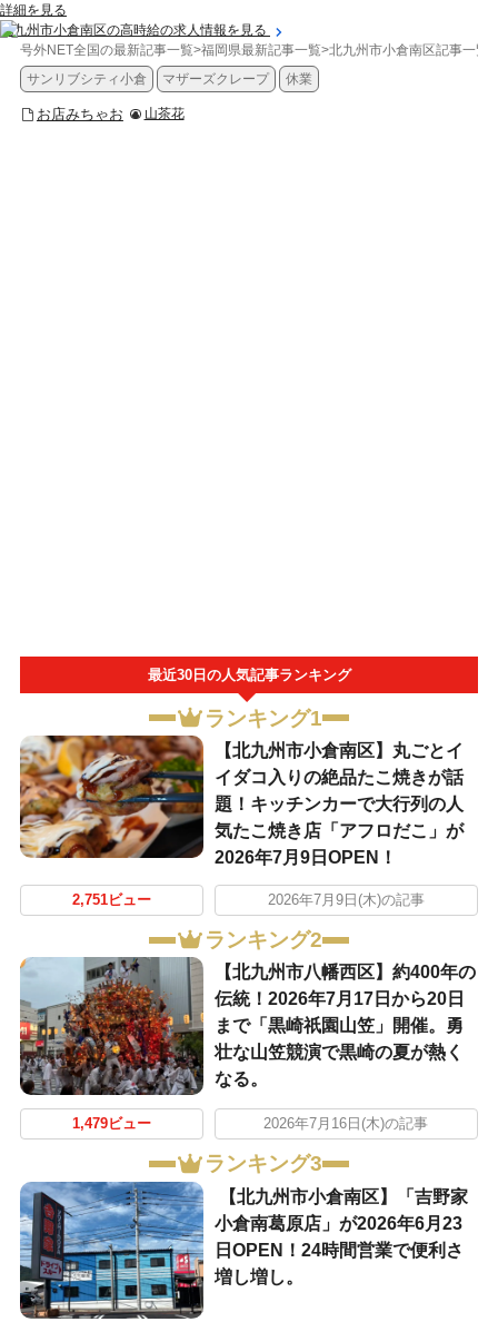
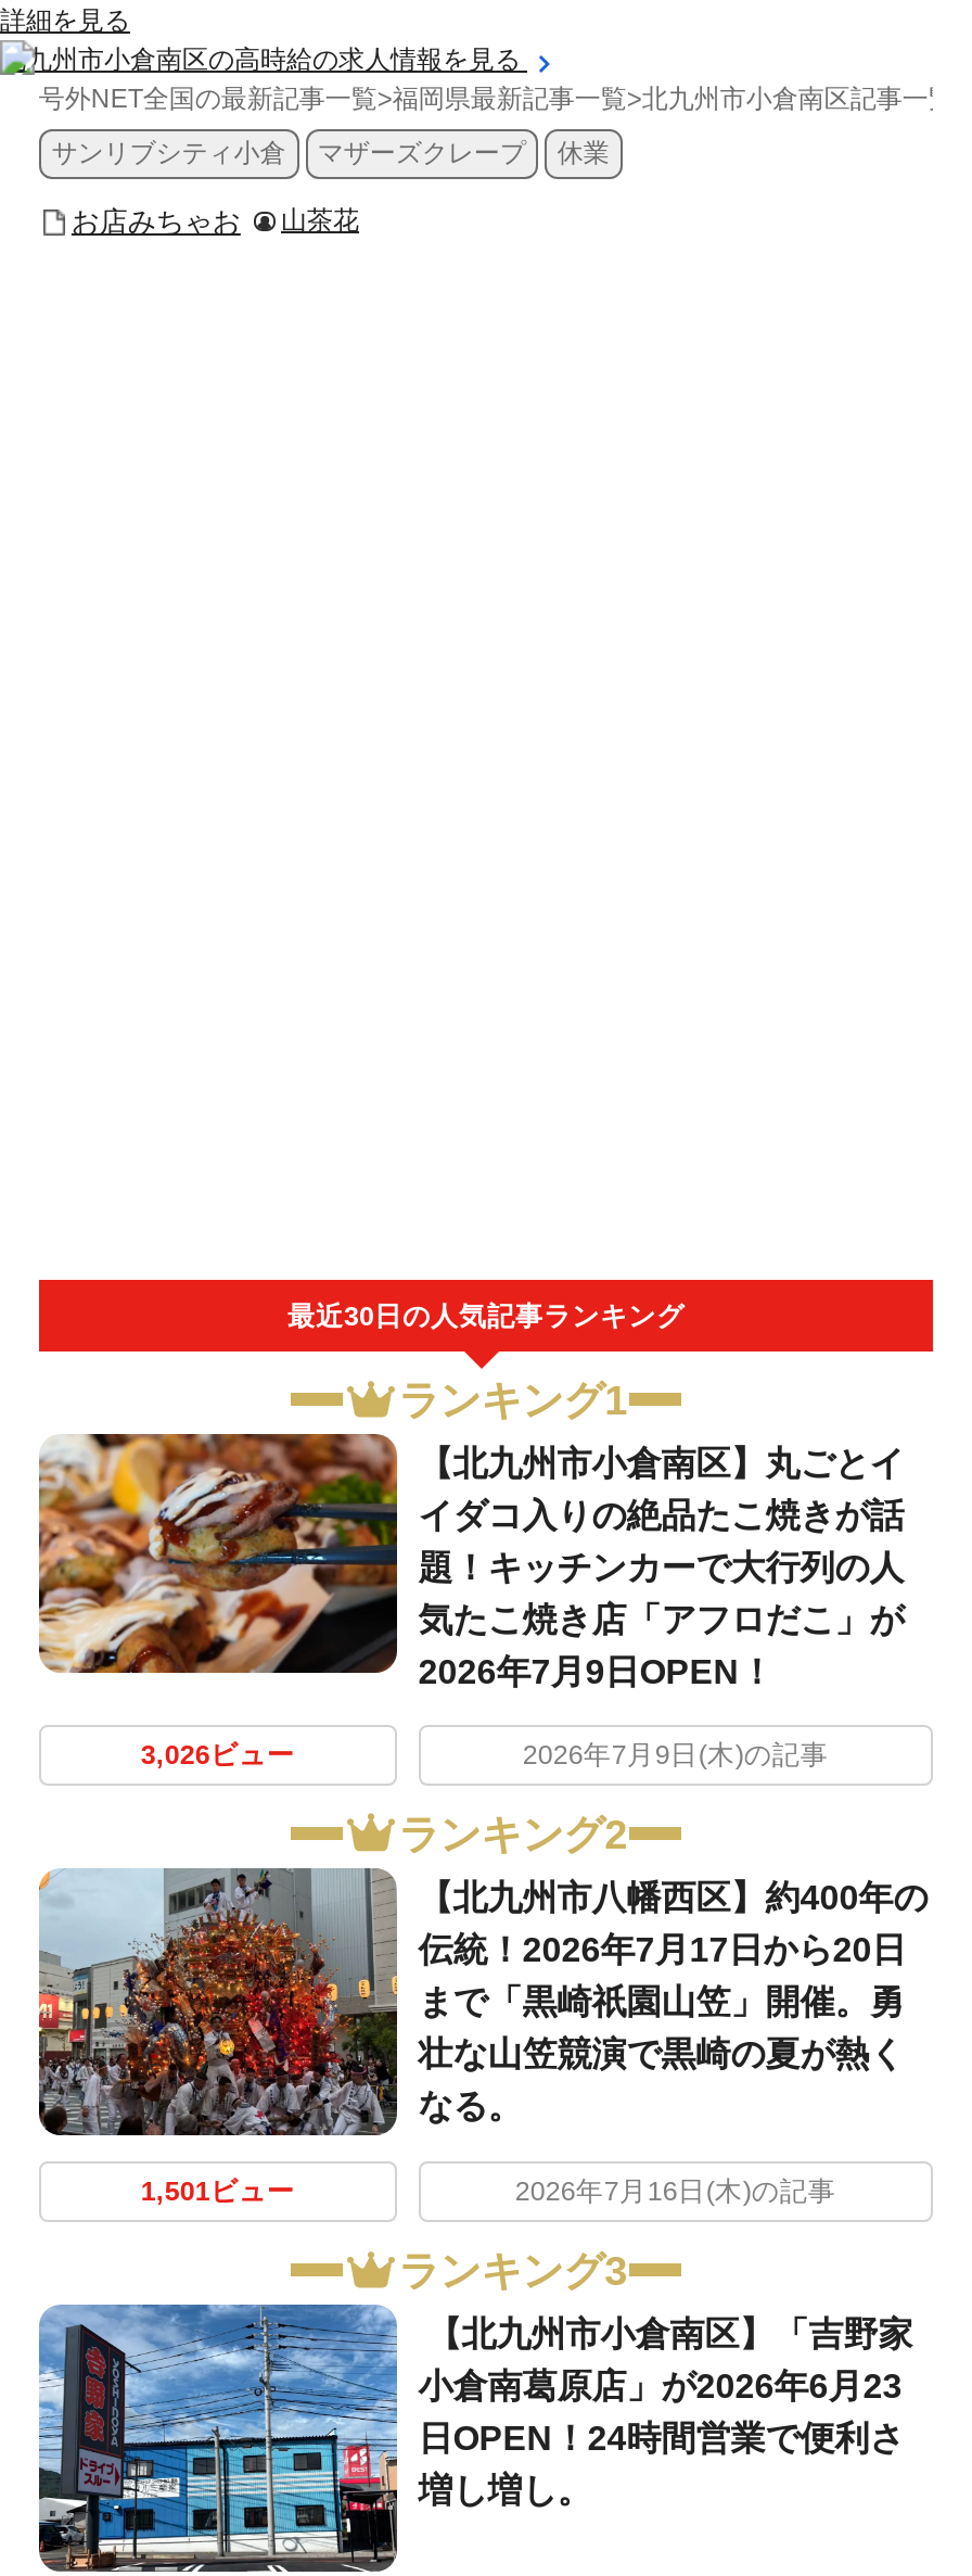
- 2,751ビュー
+ 3,026ビュー

- 1,479ビュー
+ 1,501ビュー
